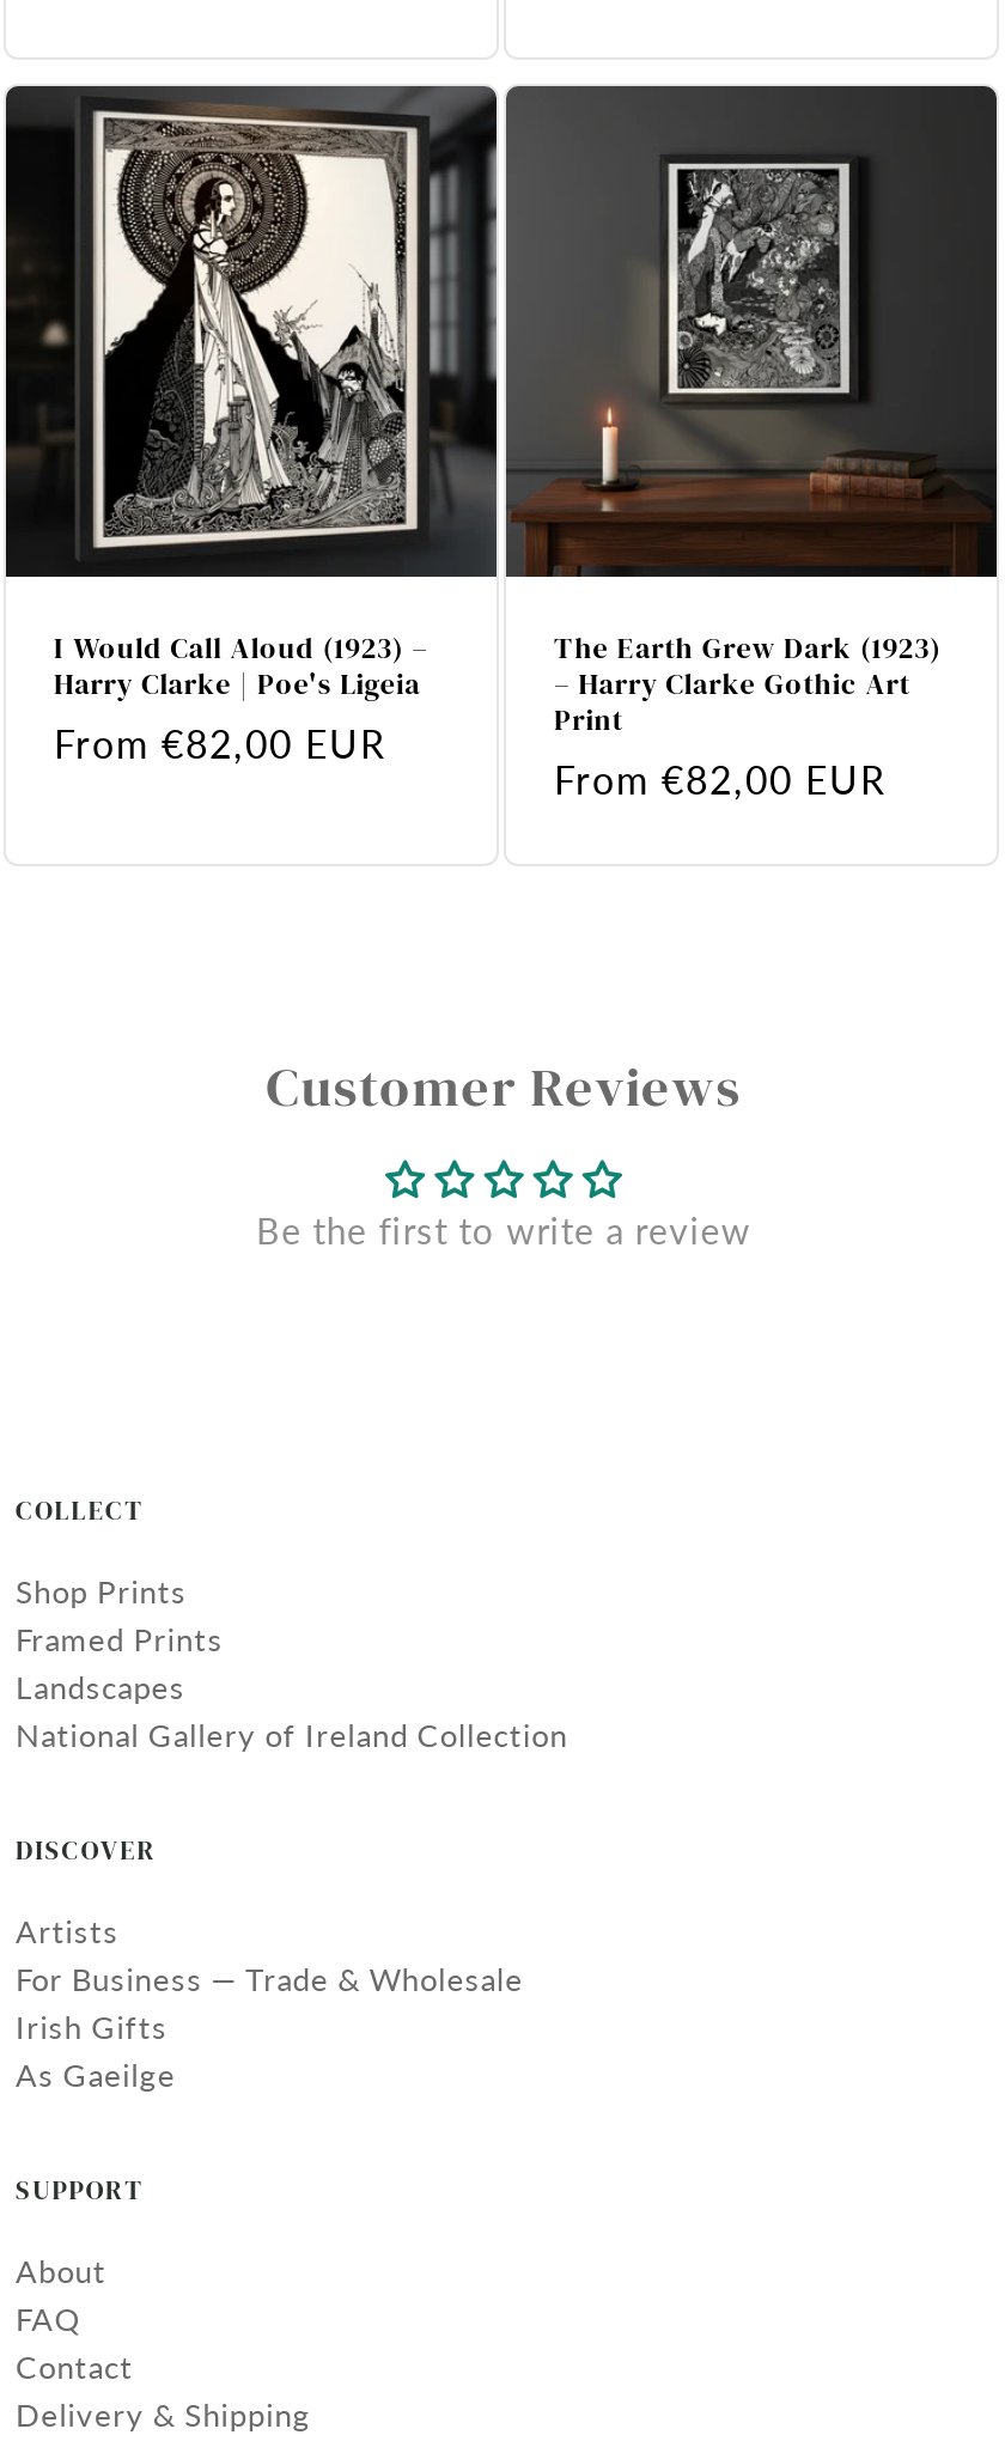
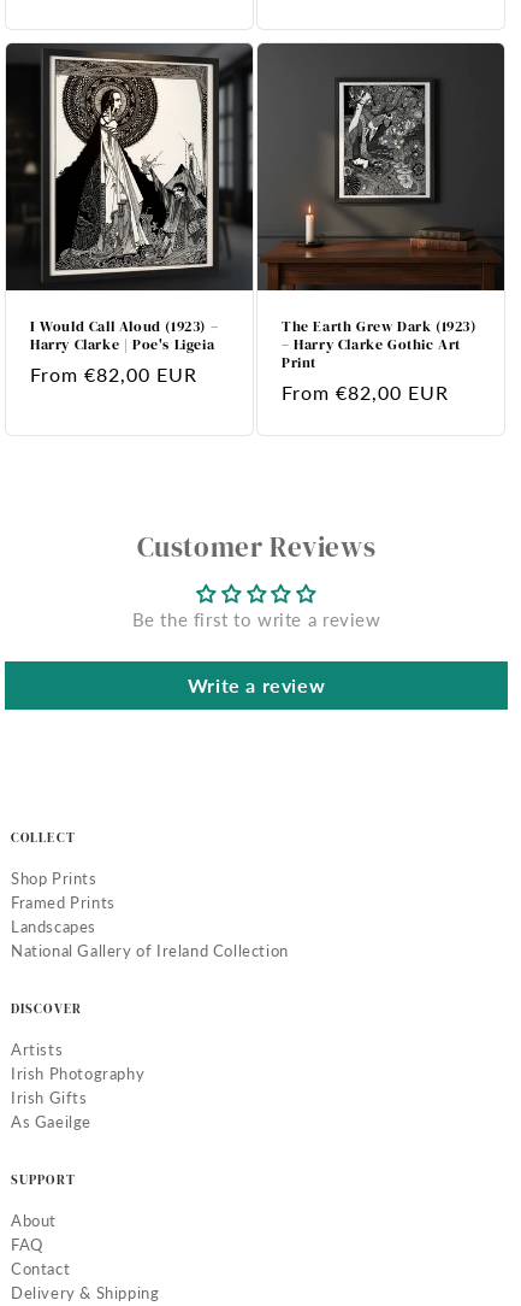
+ Write a review

- For Business — Trade & Wholesale
+ Irish Photography
